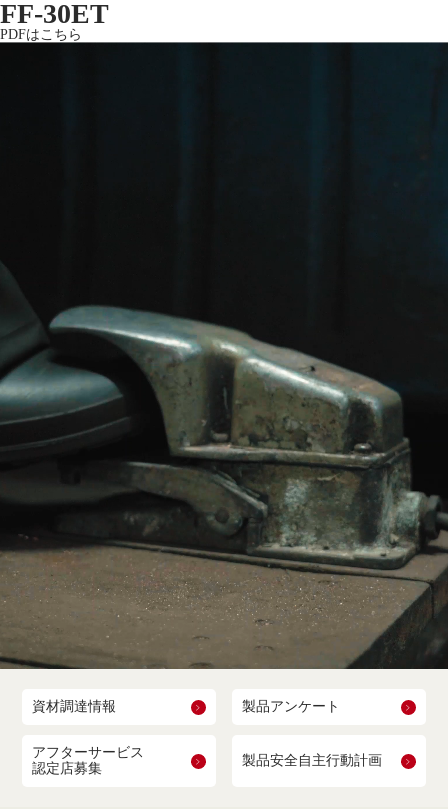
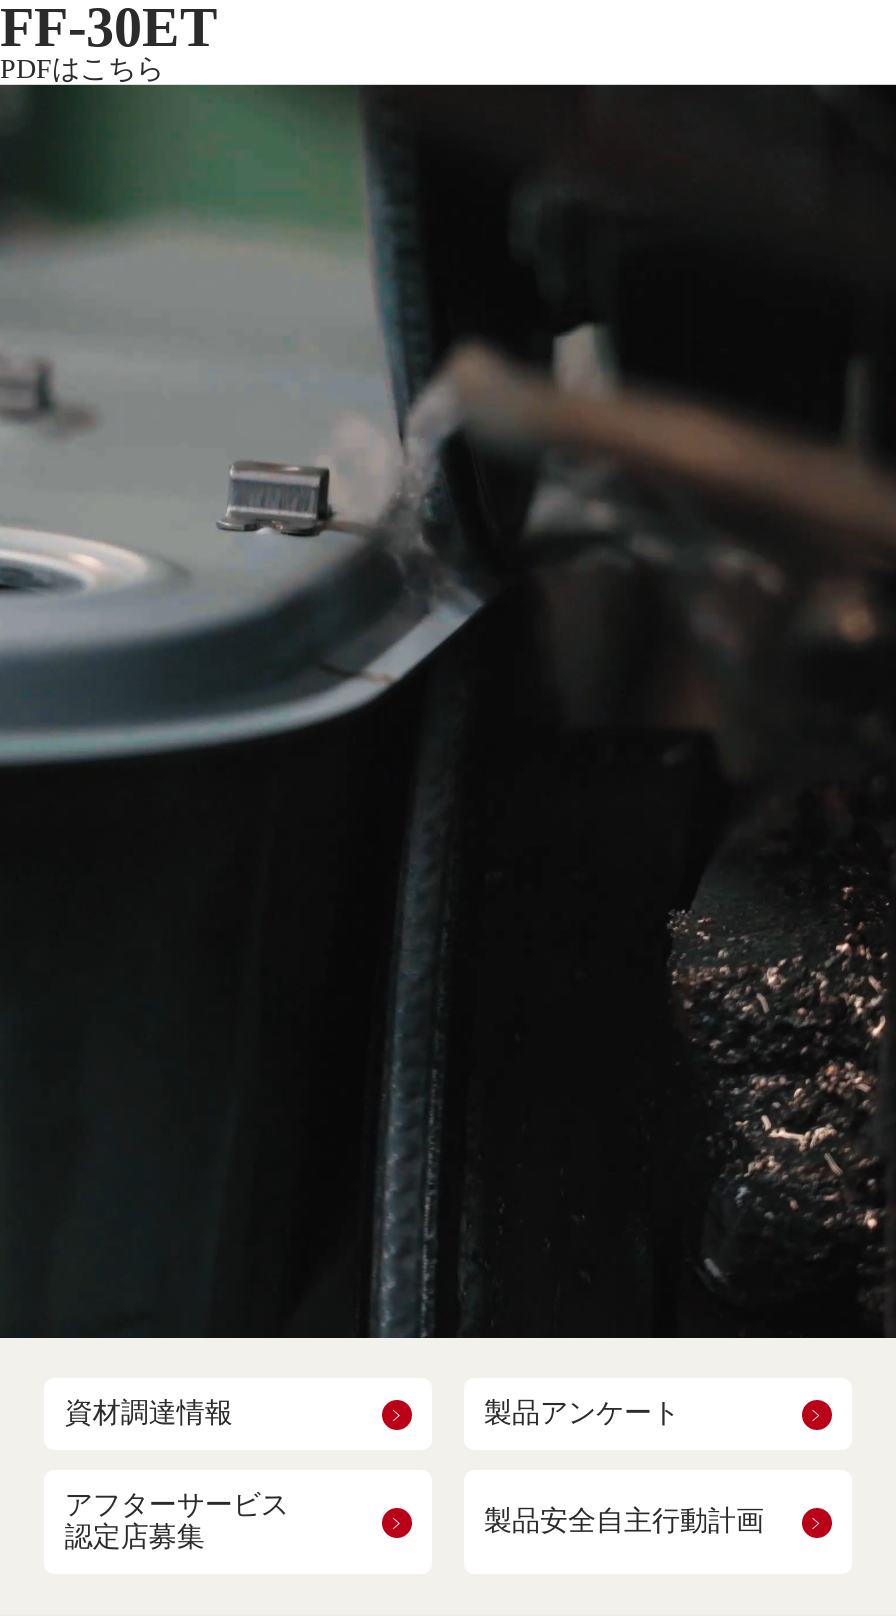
- [image]
+ [image]
